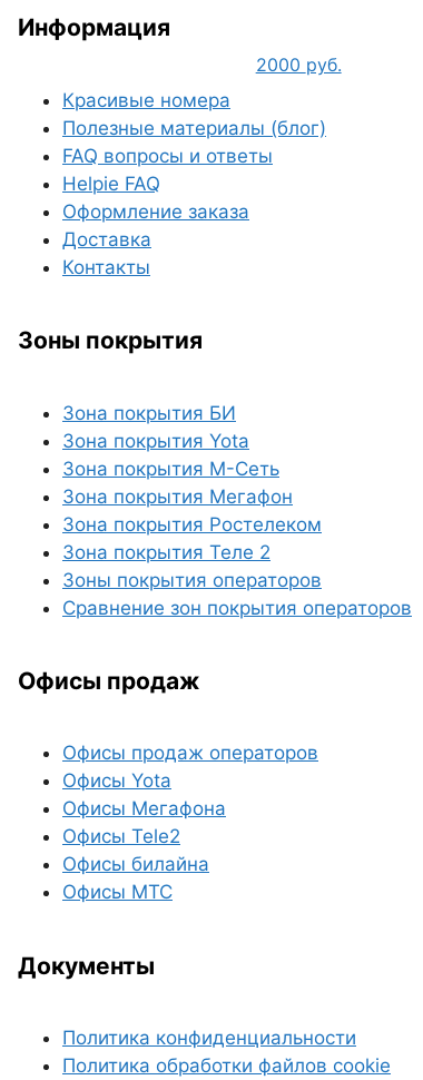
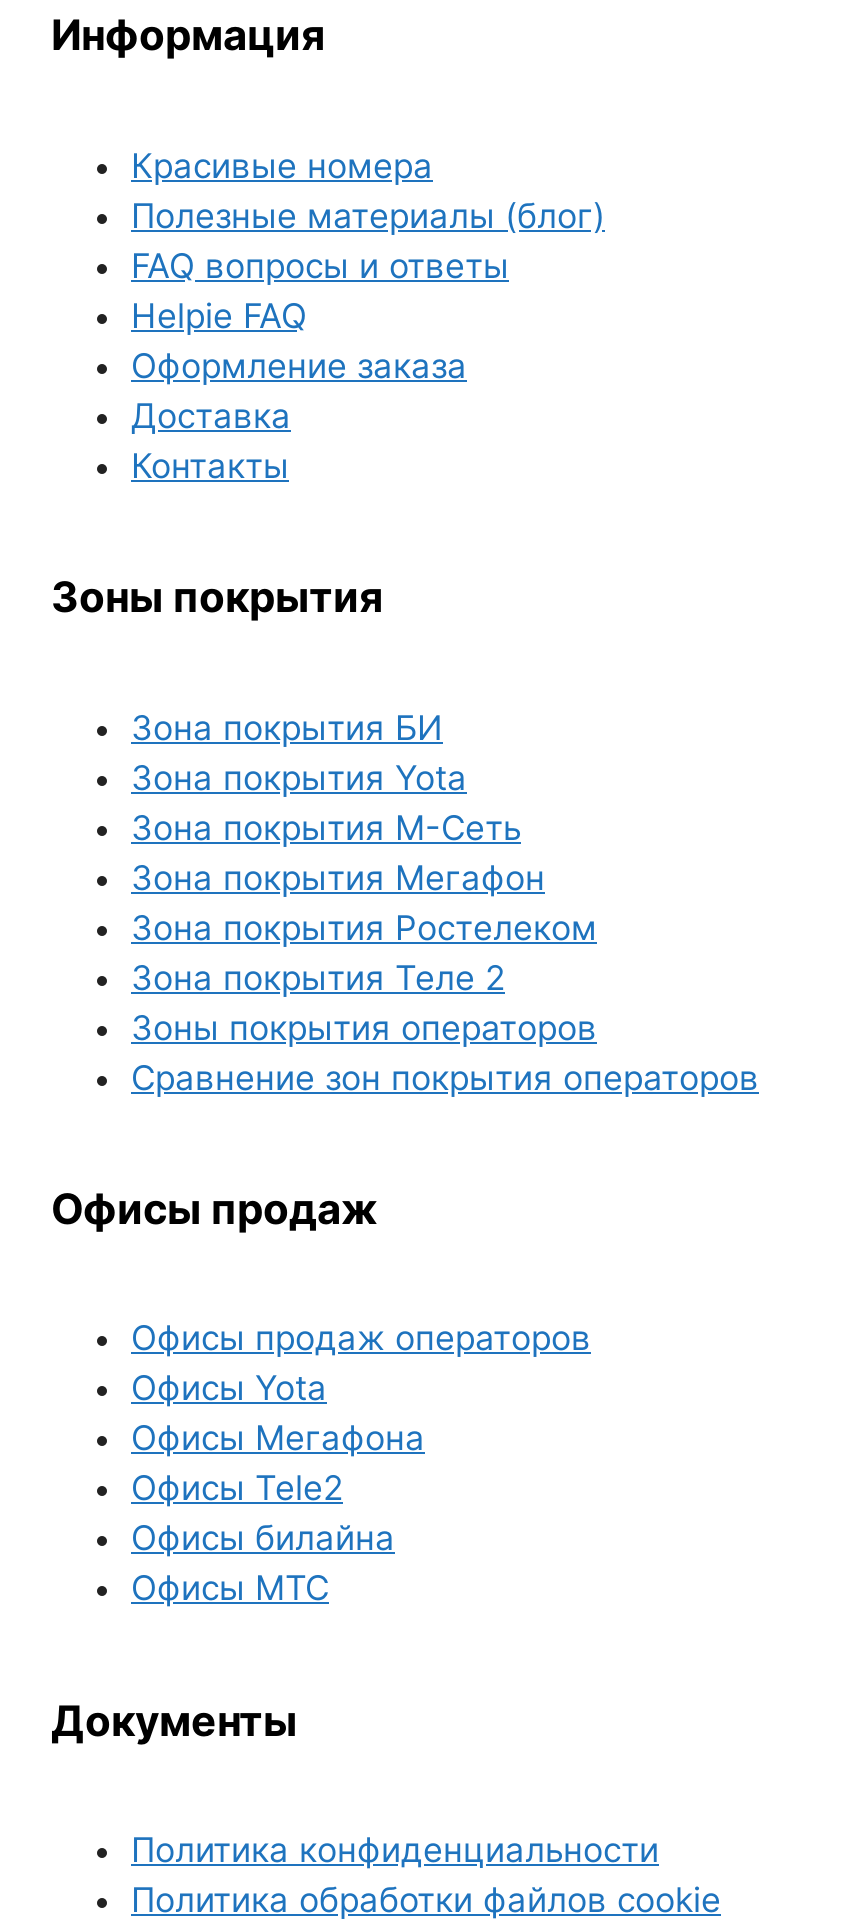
- 2000 руб.
